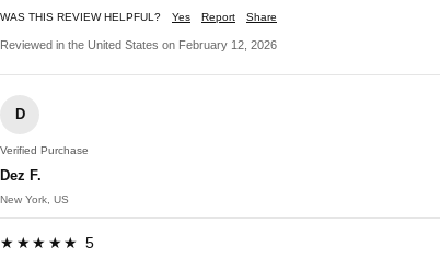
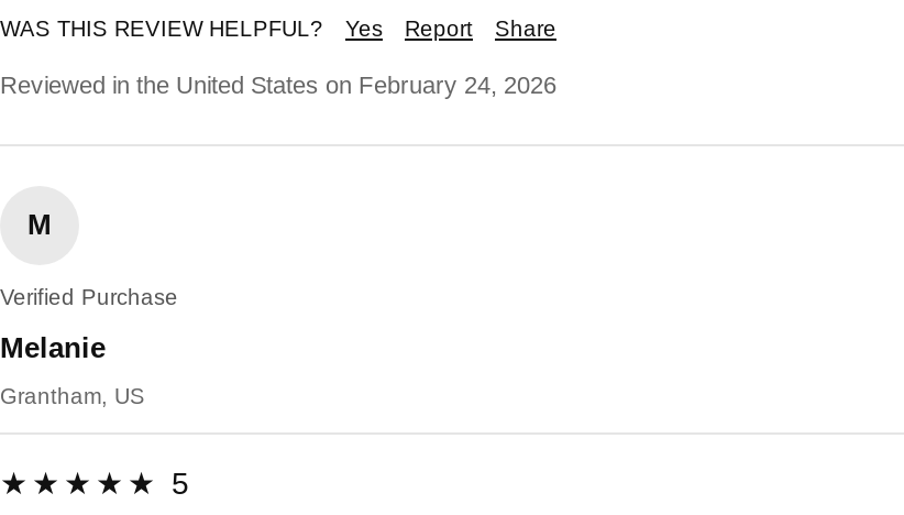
- Reviewed in the United States on February 12, 2026
+ Reviewed in the United States on February 24, 2026

- D
+ M

- Dez F.
+ Melanie

- New York, US
+ Grantham, US
